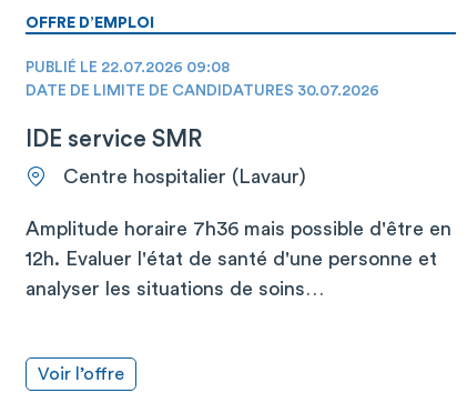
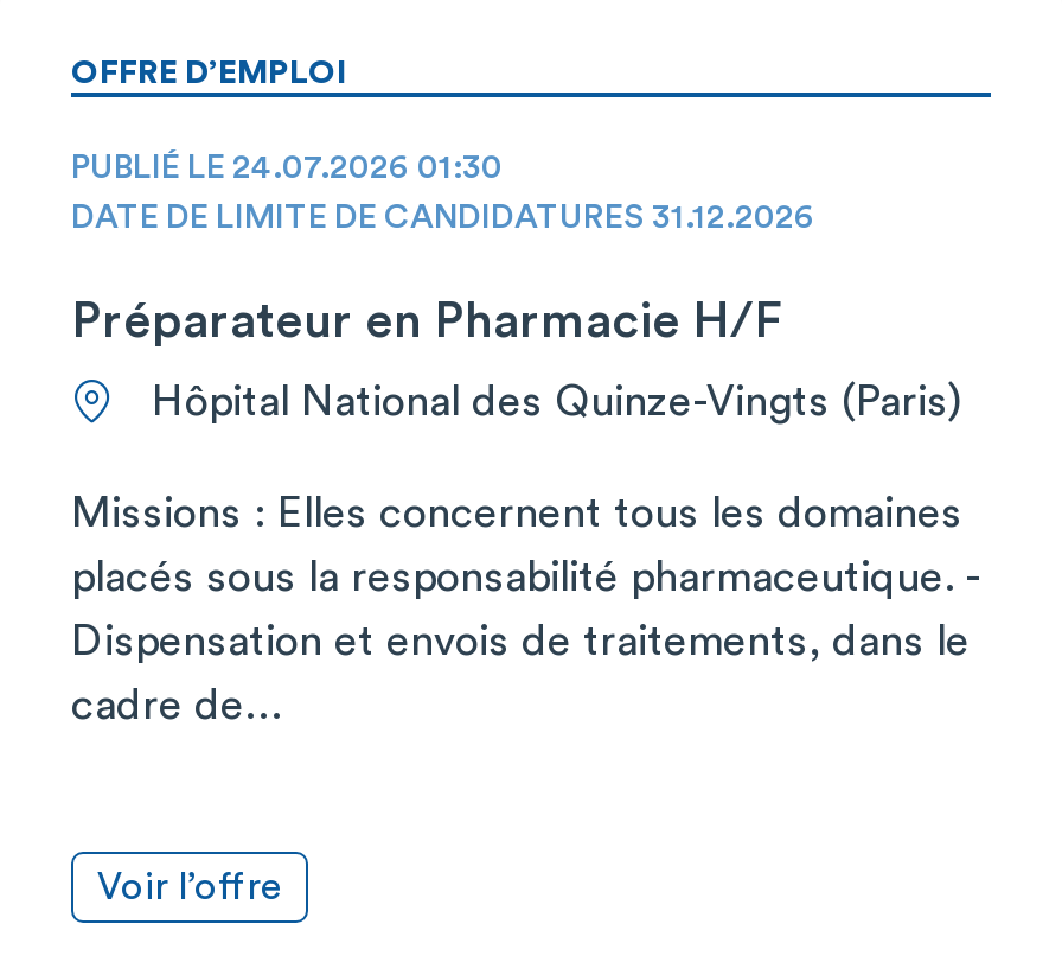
- PUBLIÉ LE 22.07.2026 09:08
- DATE DE LIMITE DE CANDIDATURES 30.07.2026
- IDE service SMR
- Centre hospitalier (Lavaur)
- Amplitude horaire 7h36 mais possible d'être en
- 12h. Evaluer l'état de santé d'une personne et
- analyser les situations de soins…
+ PUBLIÉ LE 24.07.2026 01:30
+ DATE DE LIMITE DE CANDIDATURES 31.12.2026
+ Préparateur en Pharmacie H/F
+ Hôpital National des Quinze-Vingts (Paris)
+ Missions : Elles concernent tous les domaines
+ placés sous la responsabilité pharmaceutique. -
+ Dispensation et envois de traitements, dans le
+ cadre de…
